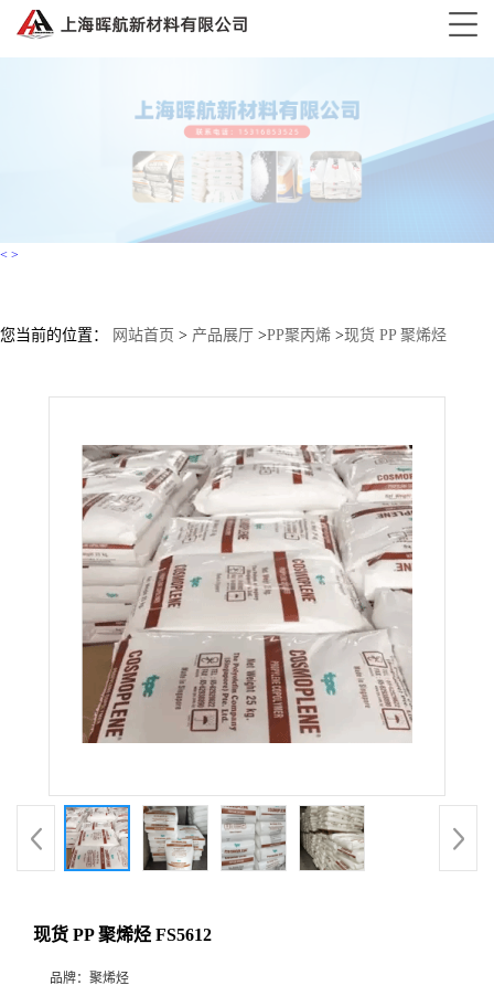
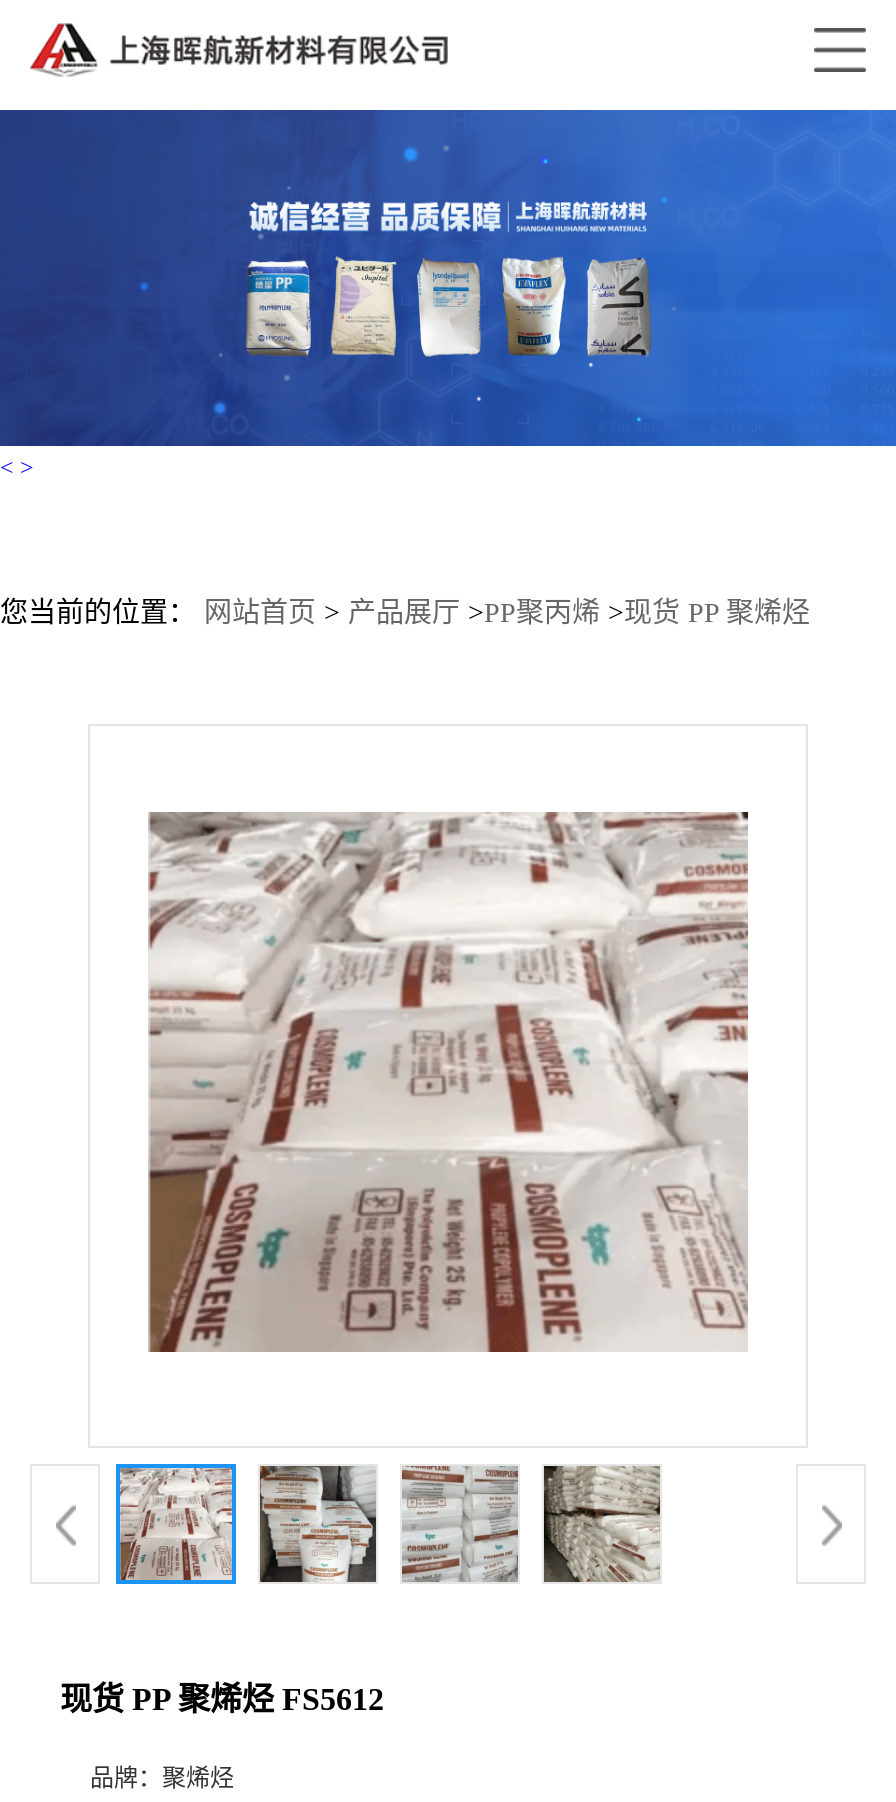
- [image]
+ [image]
